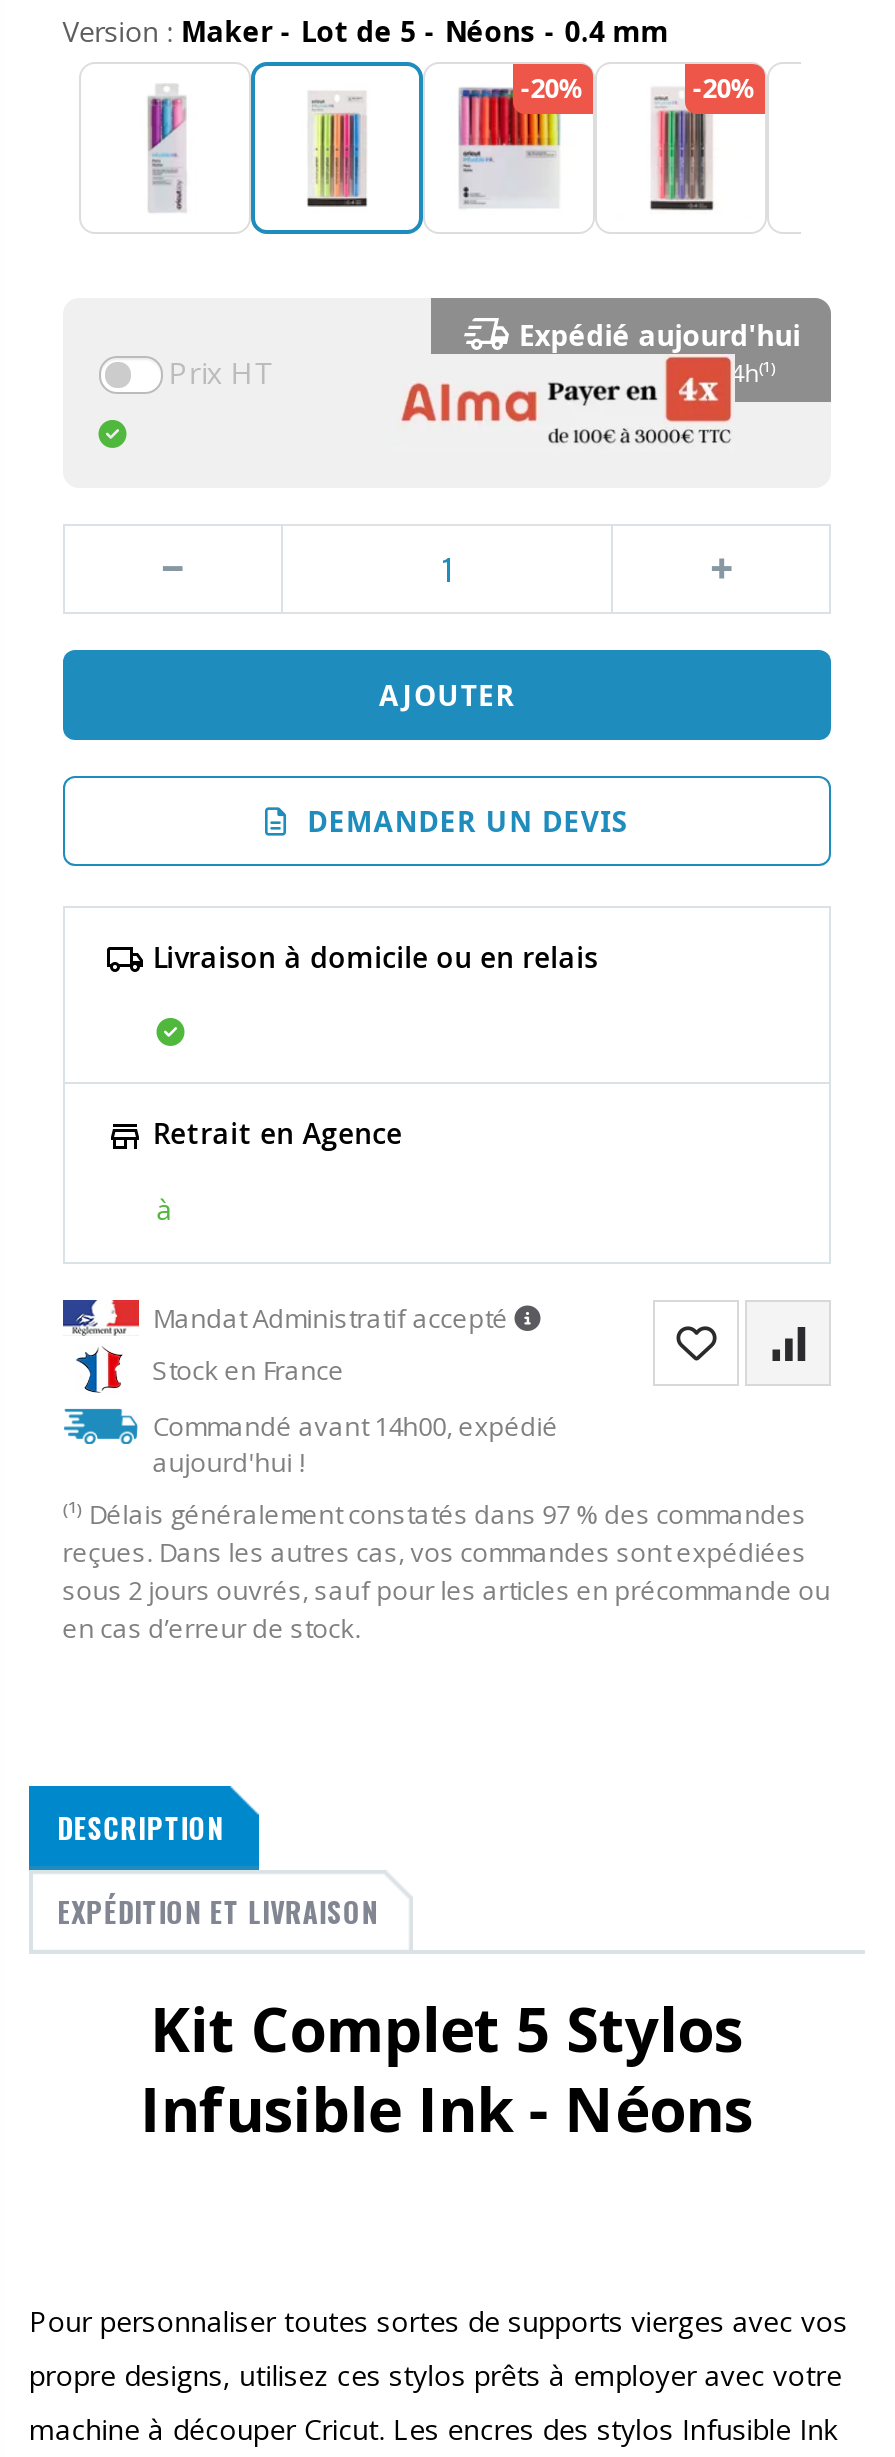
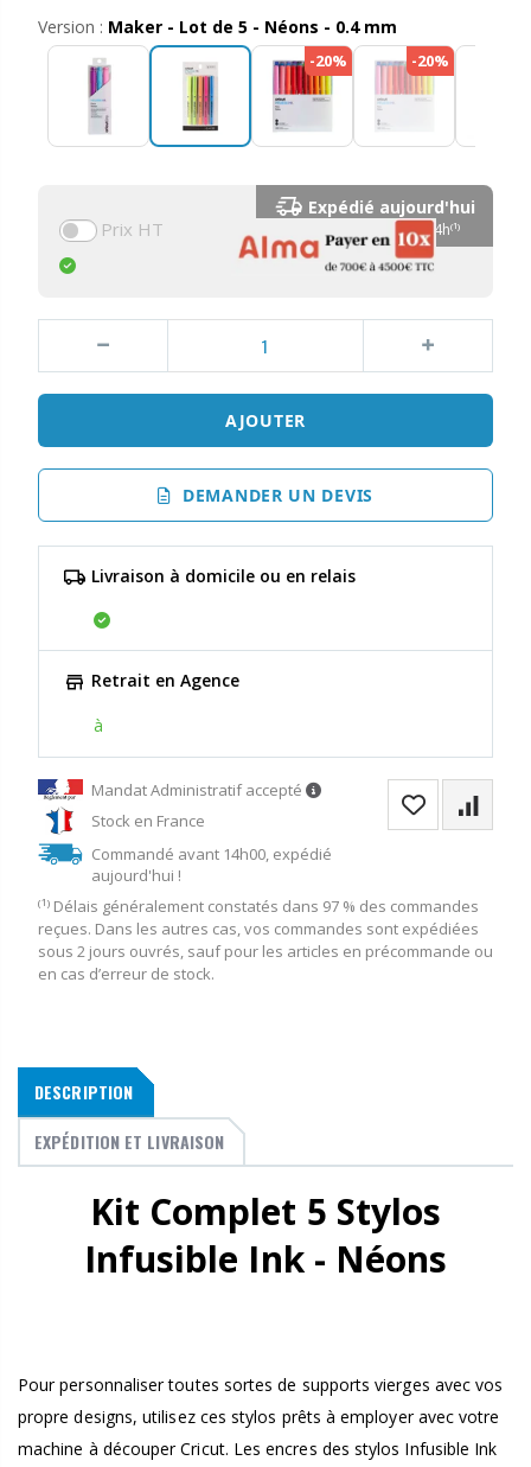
- [image]
+ [image]
